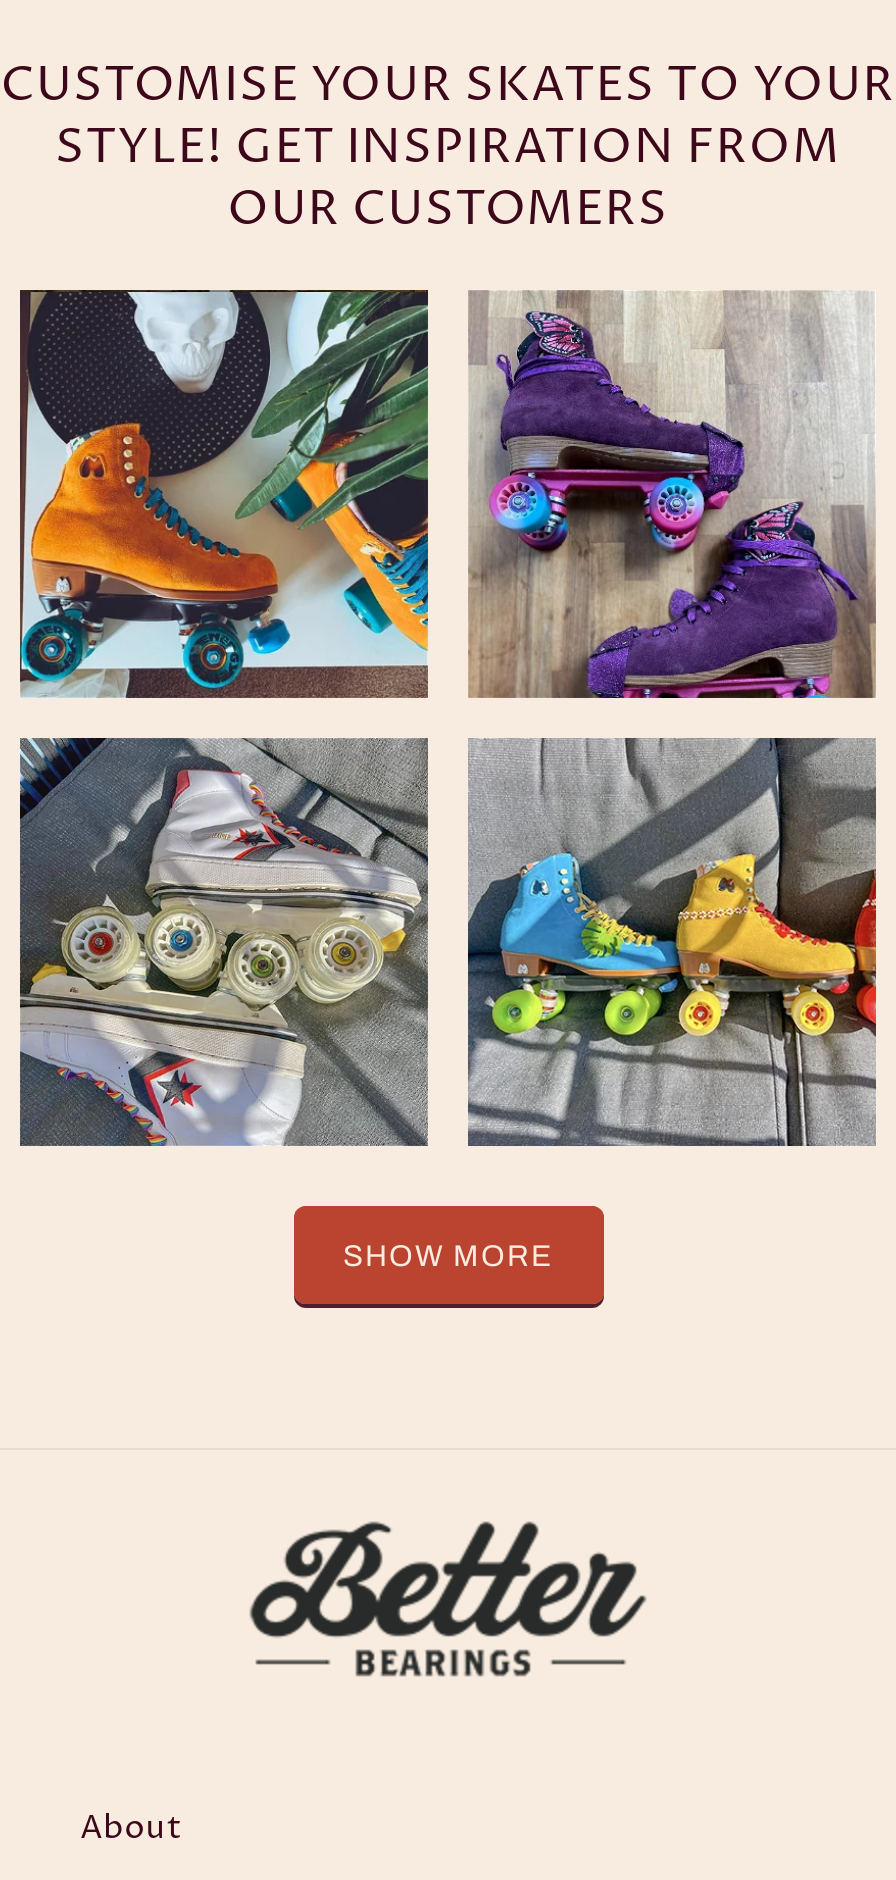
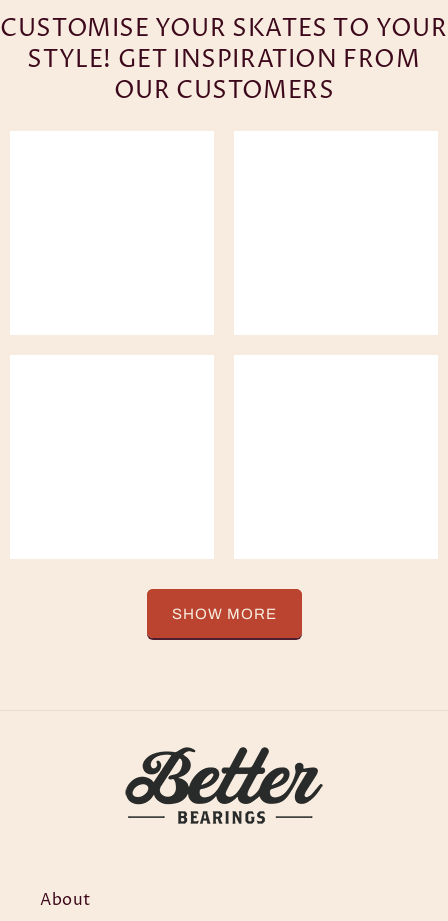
- [image]

- [image]

- [image]

- [image]
